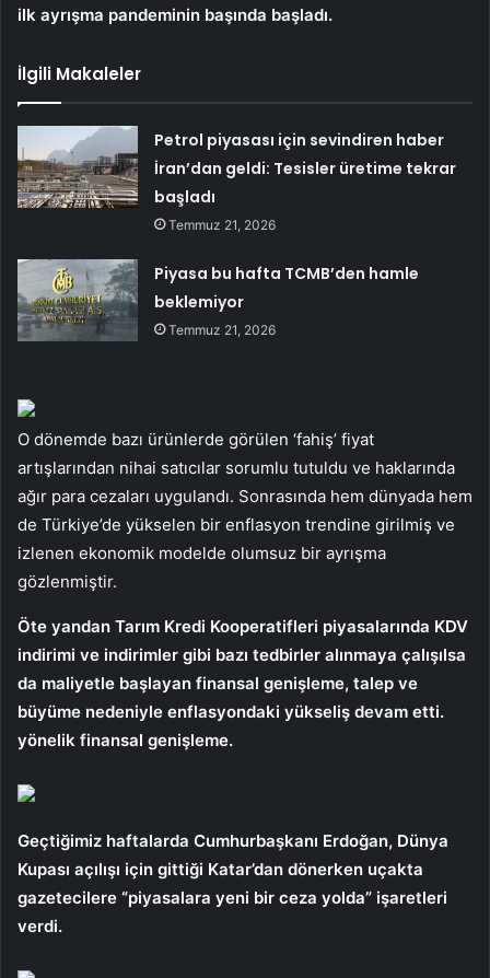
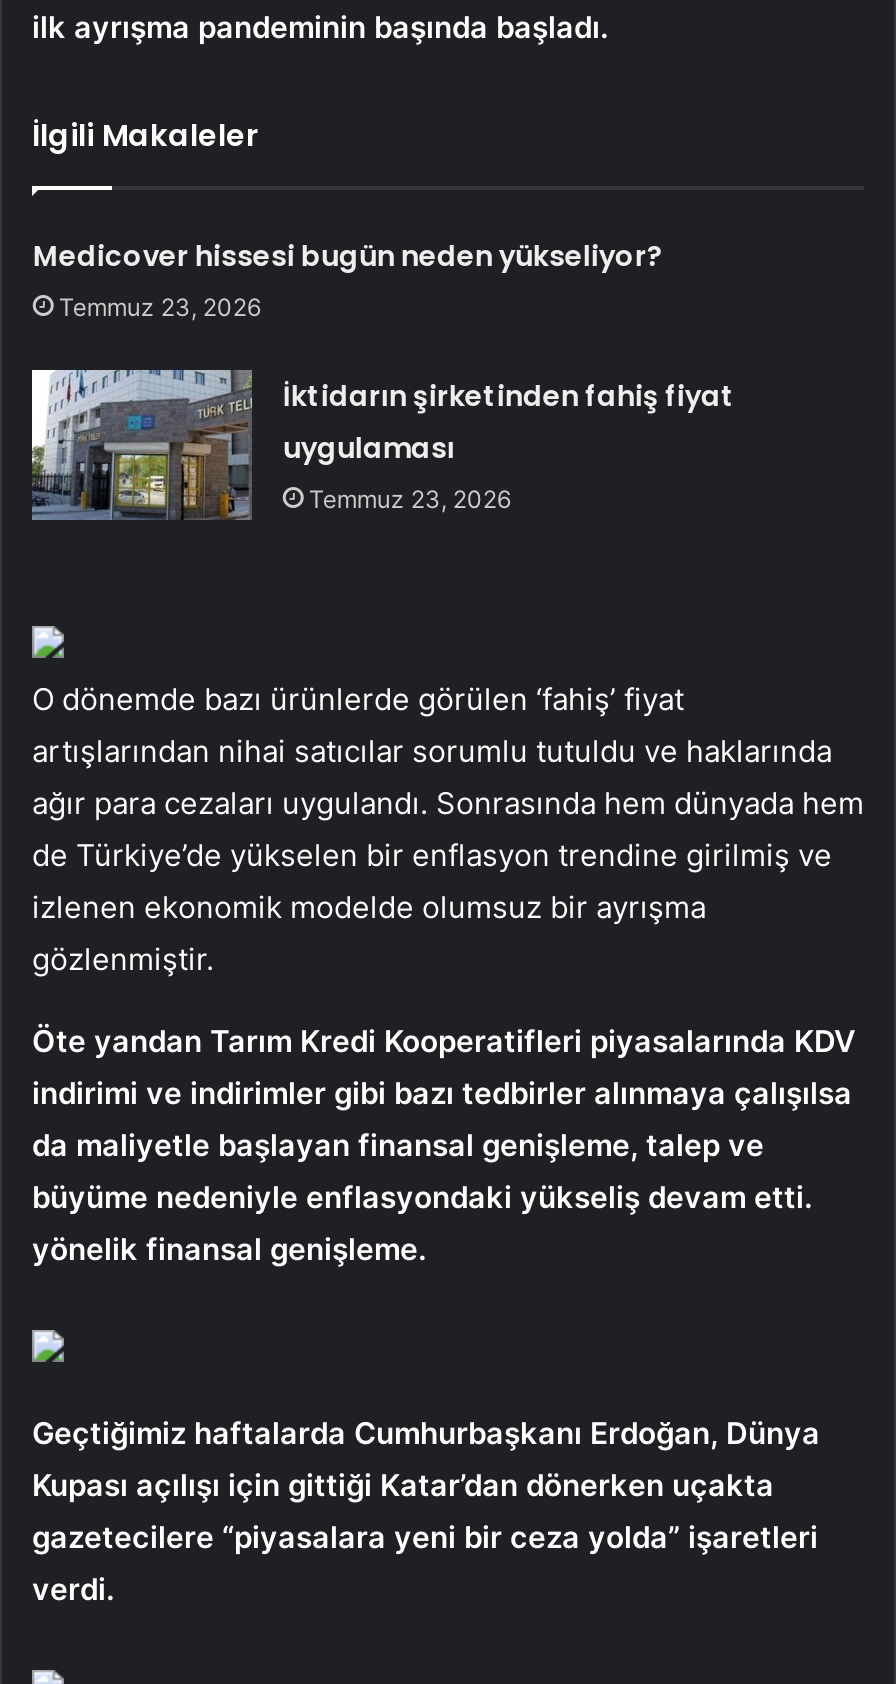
- Petrol piyasası için sevindiren haber
- İran’dan geldi: Tesisler üretime tekrar
- başladı
- Temmuz 21, 2026
+ Medicover hissesi bugün neden yükseliyor?
+ Temmuz 23, 2026

- [image]
- Piyasa bu hafta TCMB’den hamle
- beklemiyor
- Temmuz 21, 2026
+ [image]
+ İktidarın şirketinden fahiş fiyat
+ uygulaması
+ Temmuz 23, 2026
